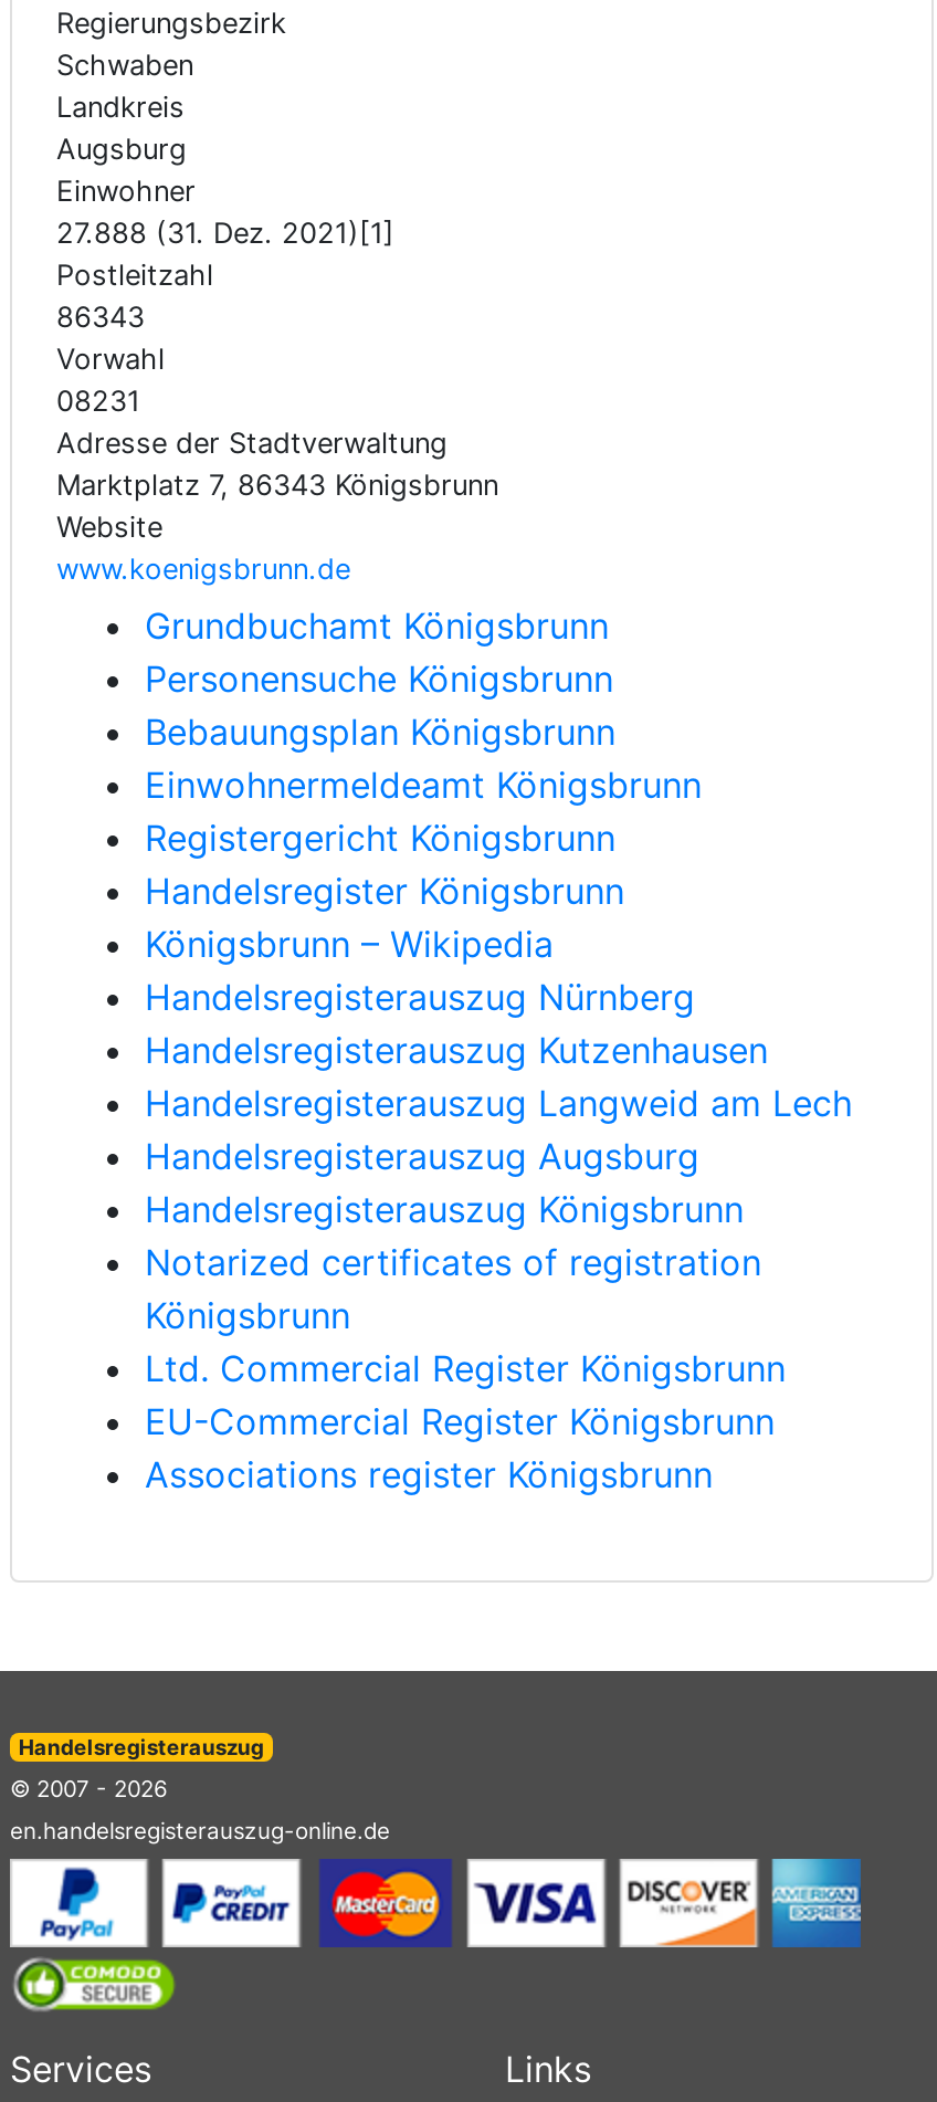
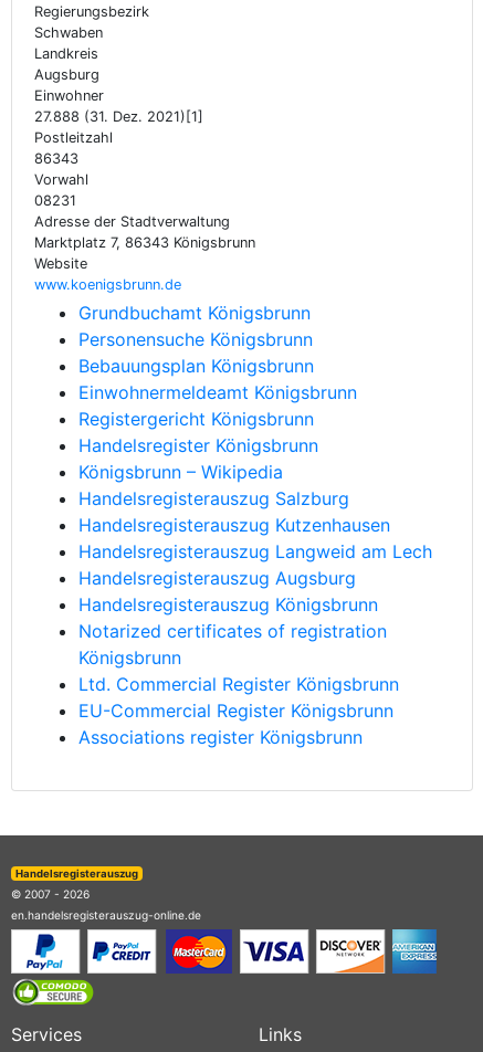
- Handelsregisterauszug Nürnberg
+ Handelsregisterauszug Salzburg
